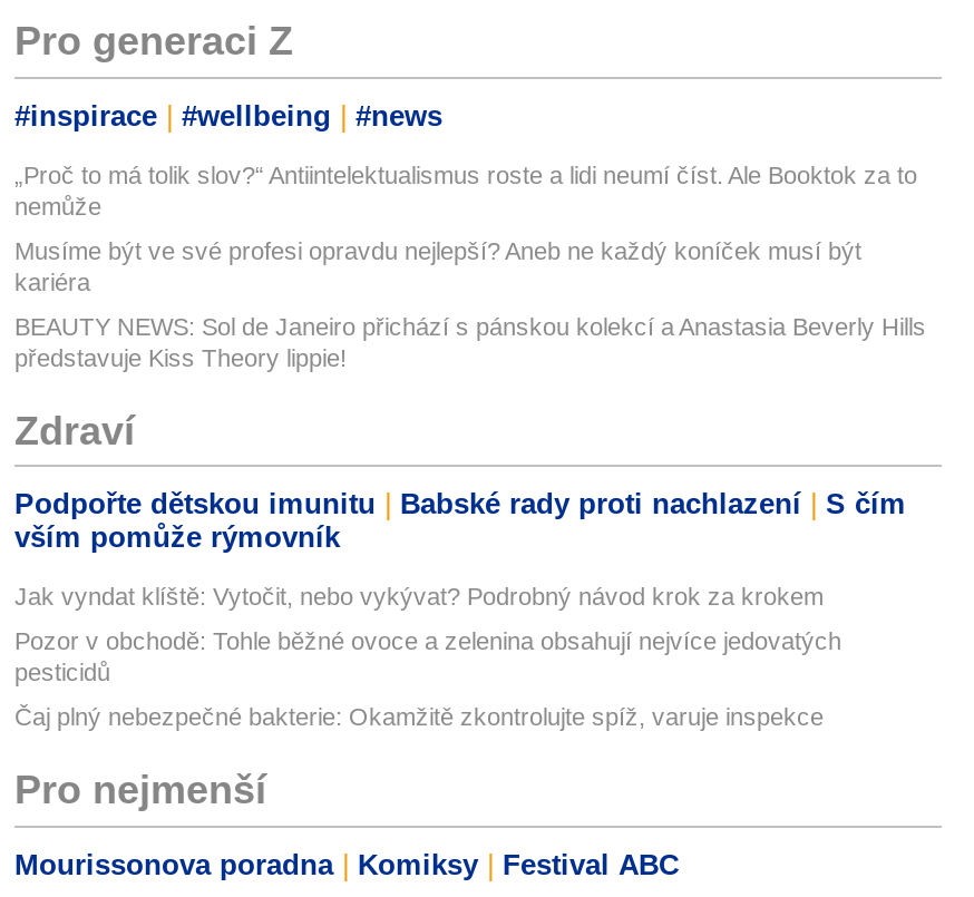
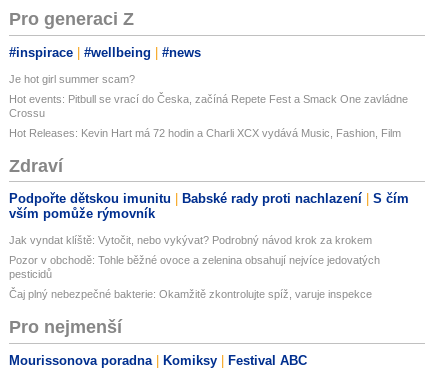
- „Proč to má tolik slov?“ Antiintelektualismus roste a lidi neumí číst. Ale Booktok za to
- nemůže
+ Je hot girl summer scam?

- Musíme být ve své profesi opravdu nejlepší? Aneb ne každý koníček musí být
- kariéra
+ Hot events: Pitbull se vrací do Česka, začíná Repete Fest a Smack One zavládne
+ Crossu

- BEAUTY NEWS: Sol de Janeiro přichází s pánskou kolekcí a Anastasia Beverly Hills
- představuje Kiss Theory lippie!
+ Hot Releases: Kevin Hart má 72 hodin a Charli XCX vydává Music, Fashion, Film
